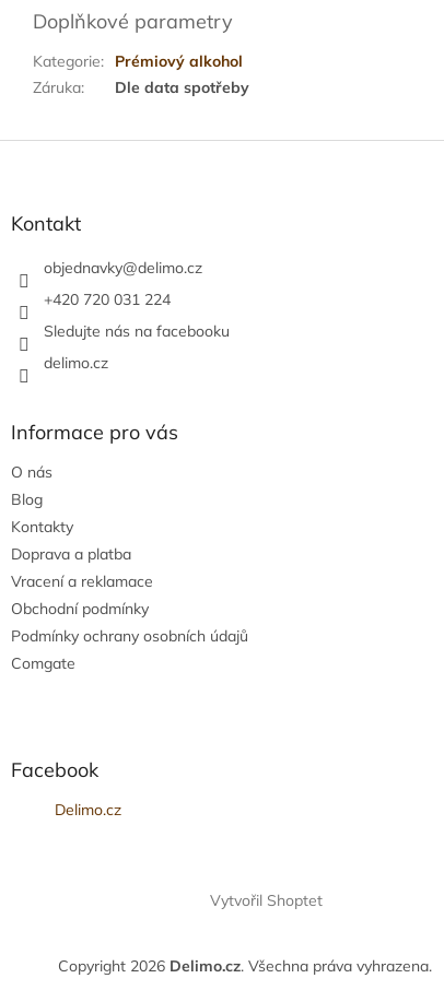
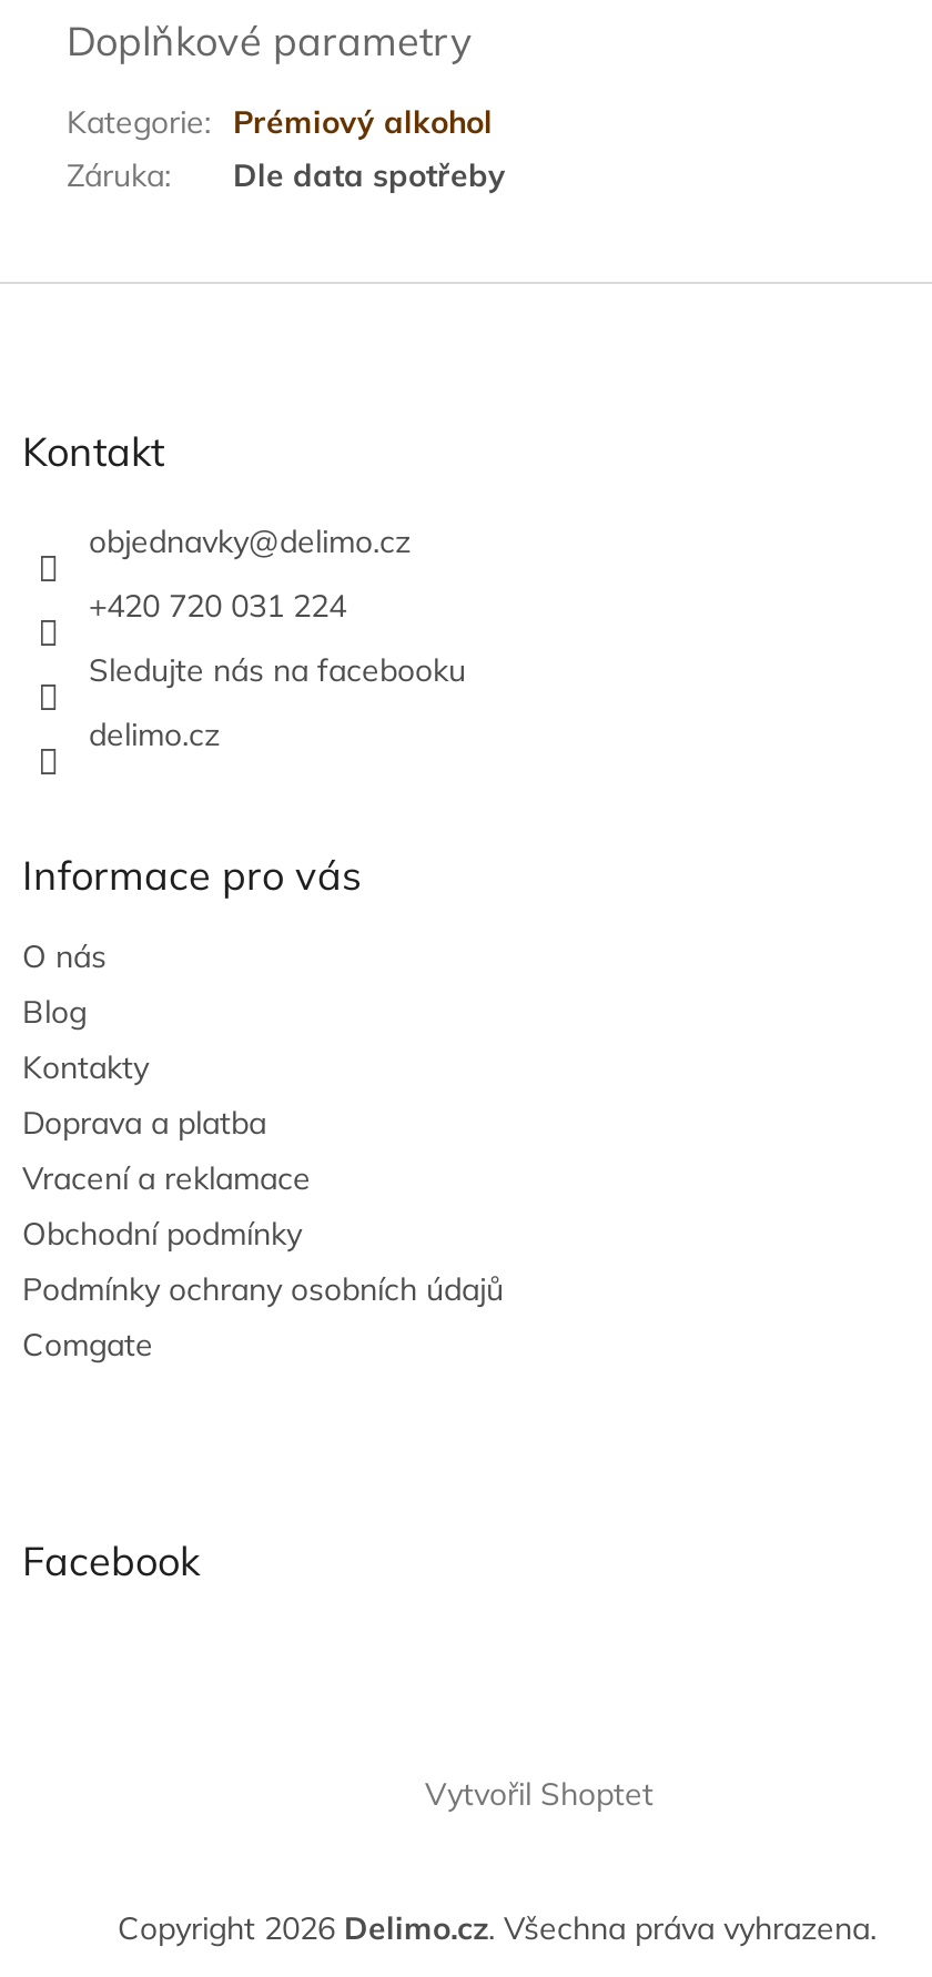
- Delimo.cz
